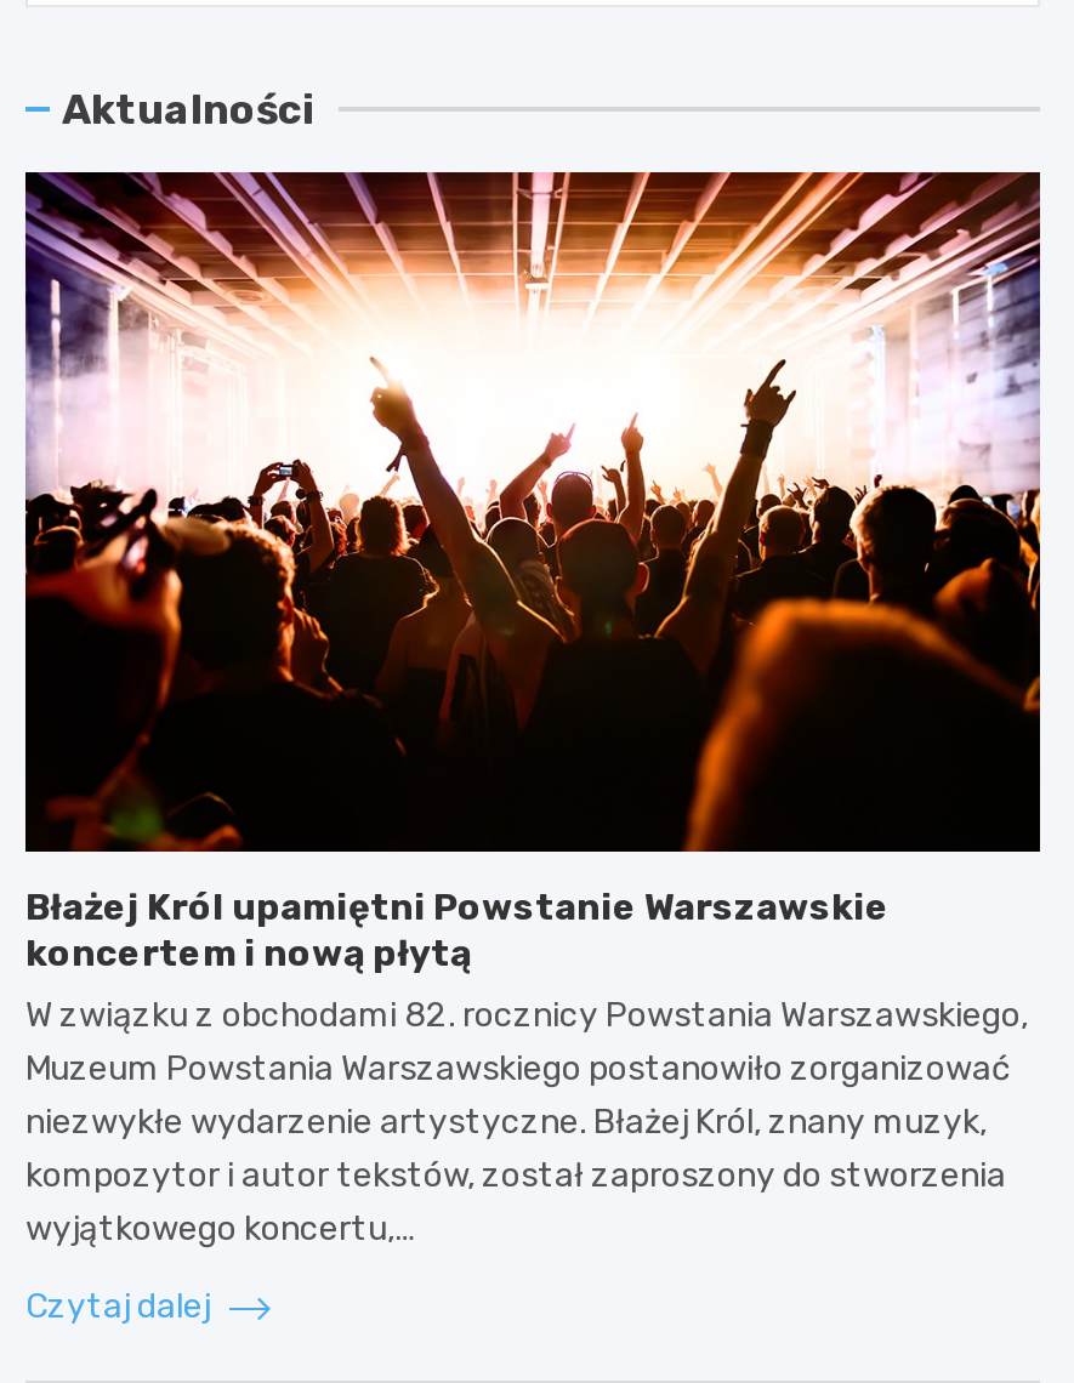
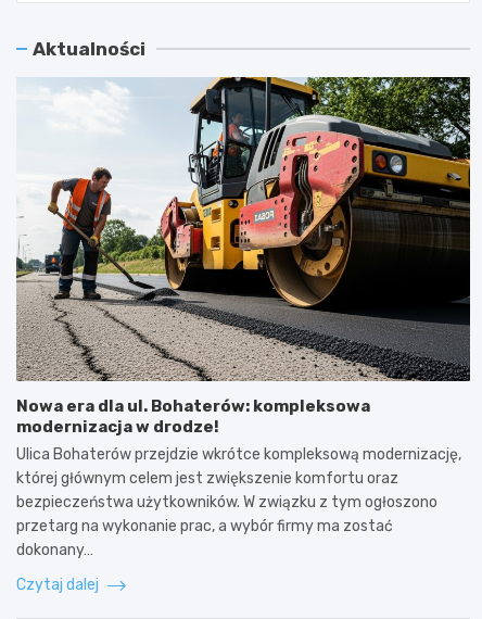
- [image]
- Błażej Król upamiętni Powstanie Warszawskie
- koncertem i nową płytą
- W związku z obchodami 82. rocznicy Powstania Warszawskiego,
- Muzeum Powstania Warszawskiego postanowiło zorganizować
- niezwykłe wydarzenie artystyczne. Błażej Król, znany muzyk,
- kompozytor i autor tekstów, został zaproszony do stworzenia
- wyjątkowego koncertu,…
+ [image]
+ Nowa era dla ul. Bohaterów: kompleksowa
+ modernizacja w drodze!
+ Ulica Bohaterów przejdzie wkrótce kompleksową modernizację,
+ której głównym celem jest zwiększenie komfortu oraz
+ bezpieczeństwa użytkowników. W związku z tym ogłoszono
+ przetarg na wykonanie prac, a wybór firmy ma zostać
+ dokonany…
